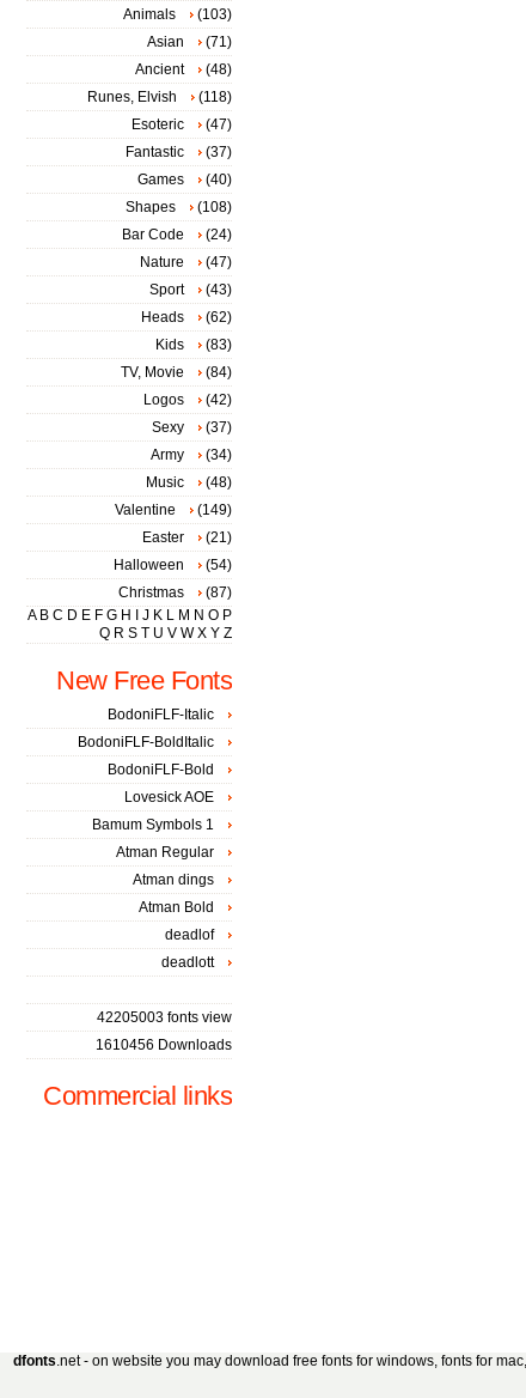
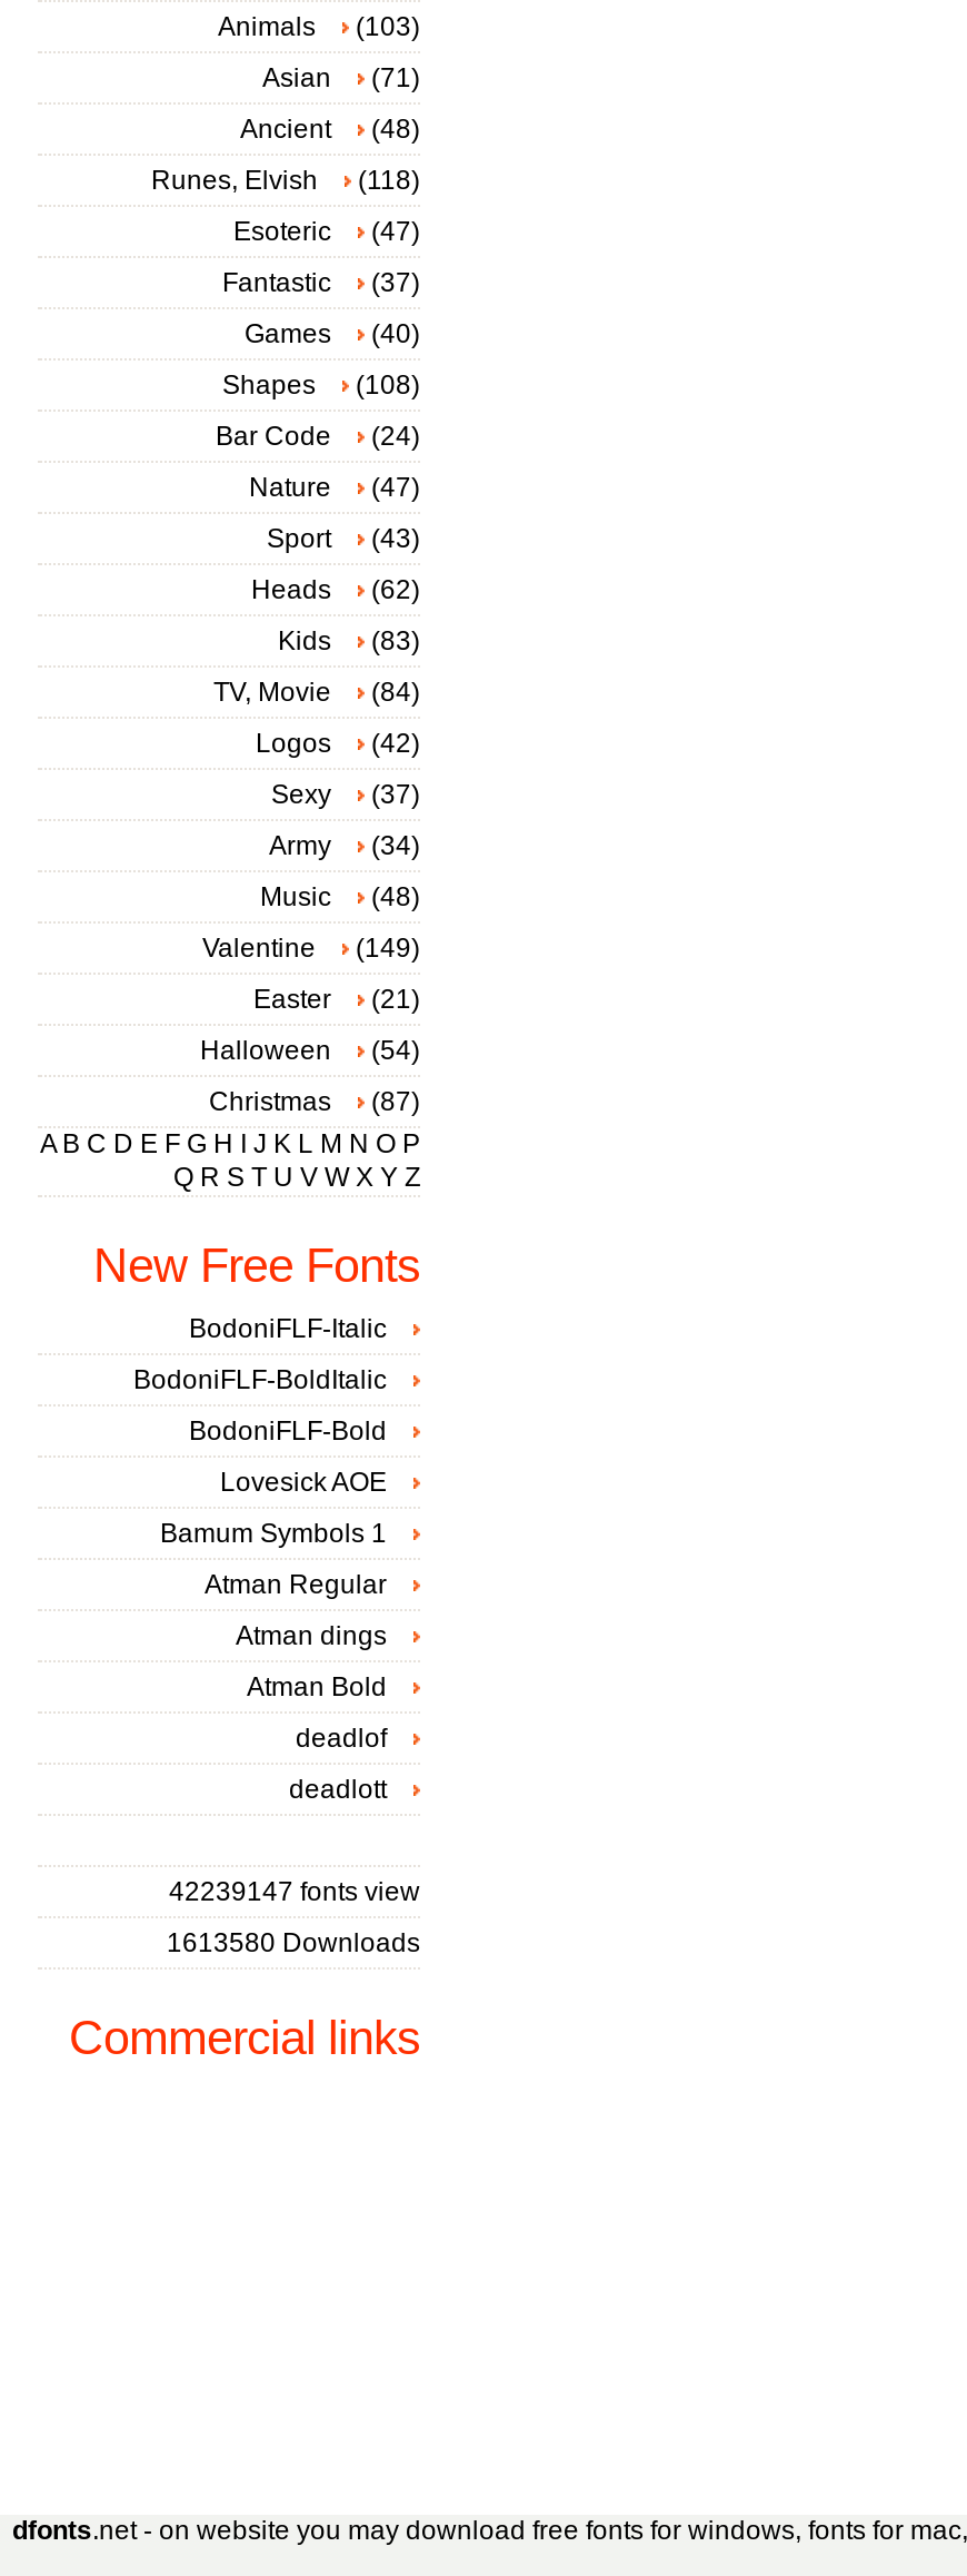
- 42205003 fonts view
+ 42239147 fonts view

- 1610456 Downloads
+ 1613580 Downloads
